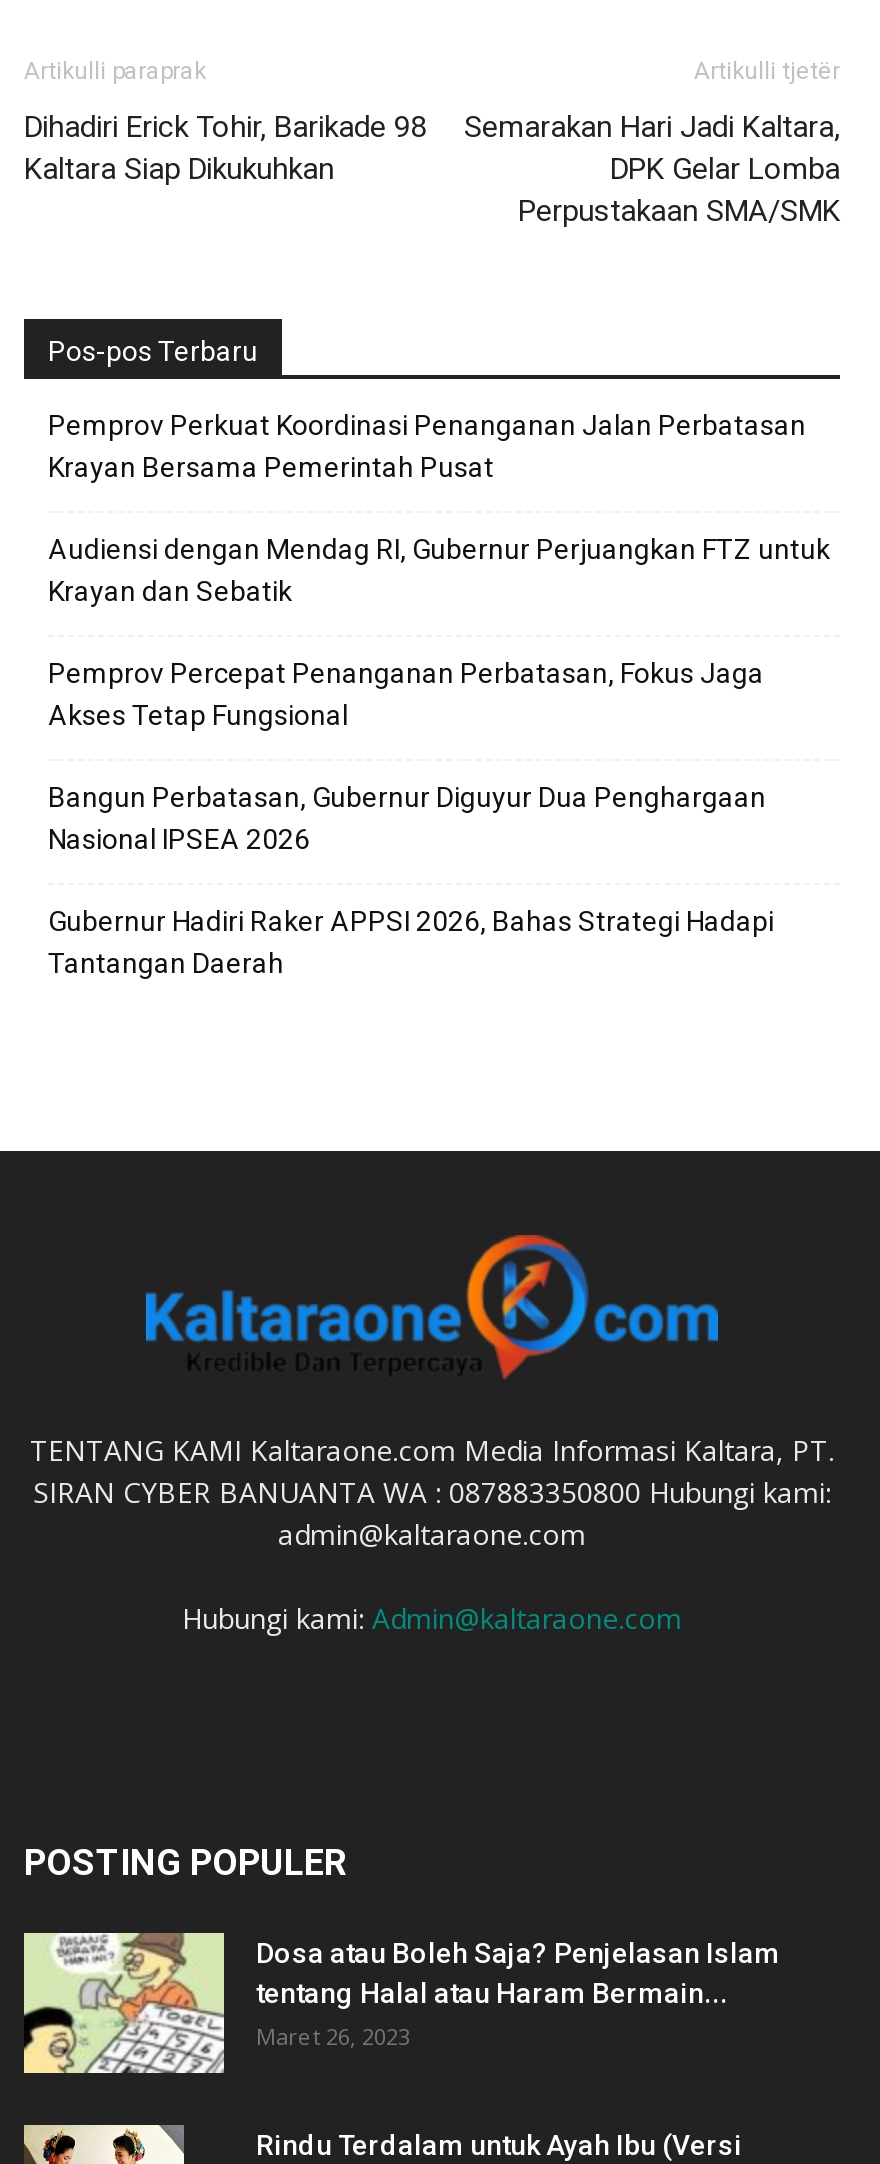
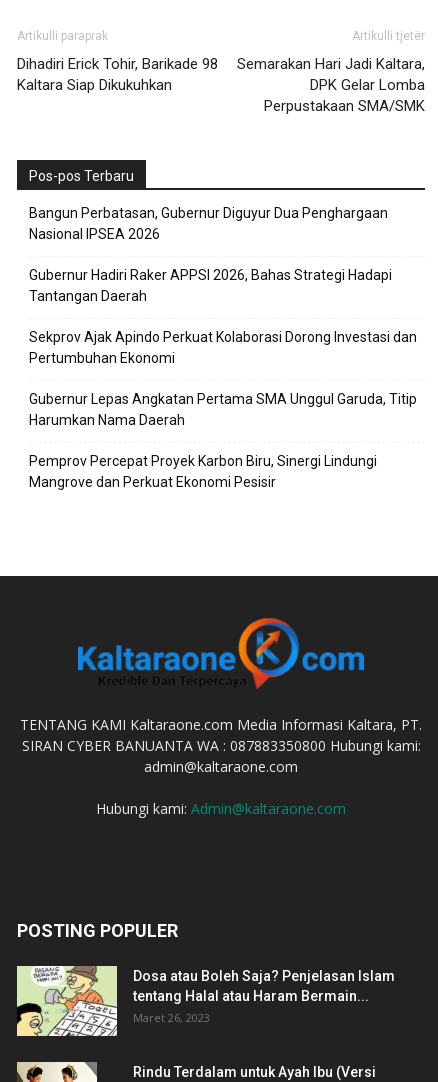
- Pemprov Perkuat Koordinasi Penanganan Jalan Perbatasan
- Krayan Bersama Pemerintah Pusat
- Audiensi dengan Mendag RI, Gubernur Perjuangkan FTZ untuk
- Krayan dan Sebatik
- Pemprov Percepat Penanganan Perbatasan, Fokus Jaga
- Akses Tetap Fungsional

moved up: Bangun Perbatasan, Gubernur Diguyur Dua Penghargaan | Nasional IPSEA 2026 | Gubernur Hadiri Raker APPSI 2026, Bahas Strategi Hadapi | Tantangan Daerah

+ Sekprov Ajak Apindo Perkuat Kolaborasi Dorong Investasi dan
+ Pertumbuhan Ekonomi
+ Gubernur Lepas Angkatan Pertama SMA Unggul Garuda, Titip
+ Harumkan Nama Daerah
+ Pemprov Percepat Proyek Karbon Biru, Sinergi Lindungi
+ Mangrove dan Perkuat Ekonomi Pesisir
